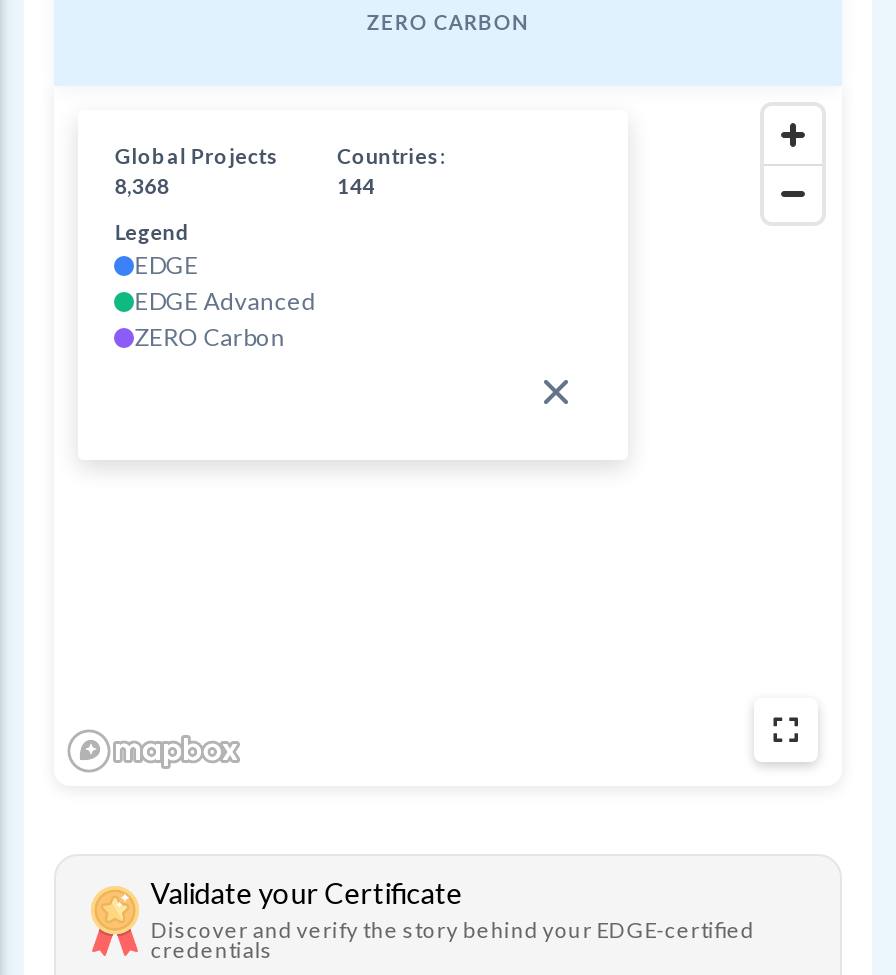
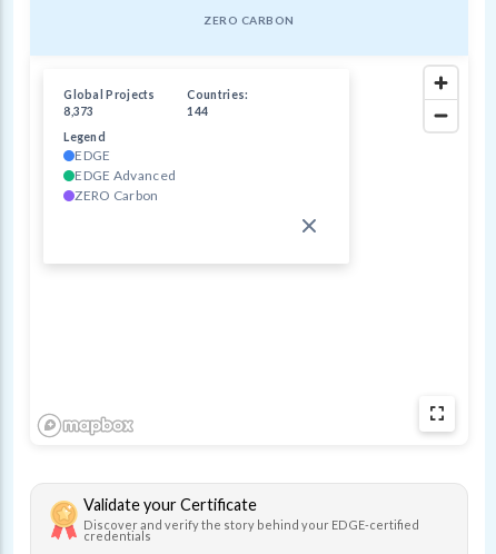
- 8,368
+ 8,373
